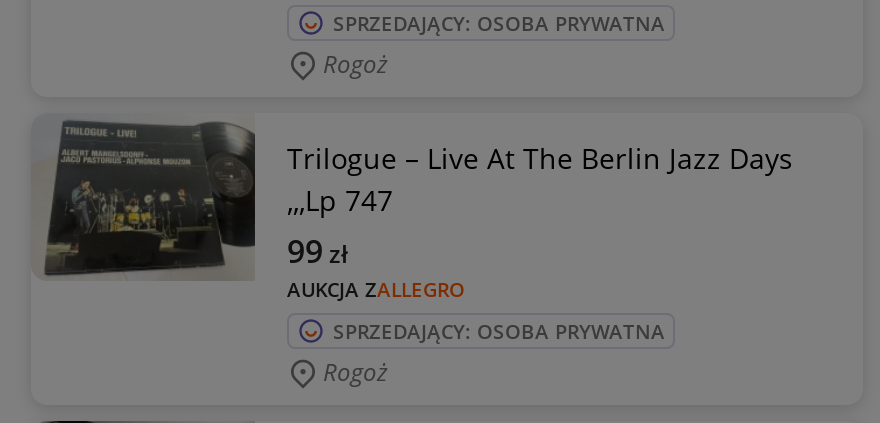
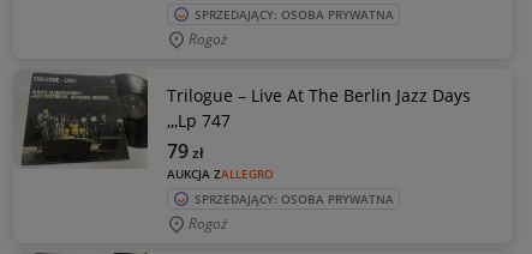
- 99 zł
+ 79 zł
